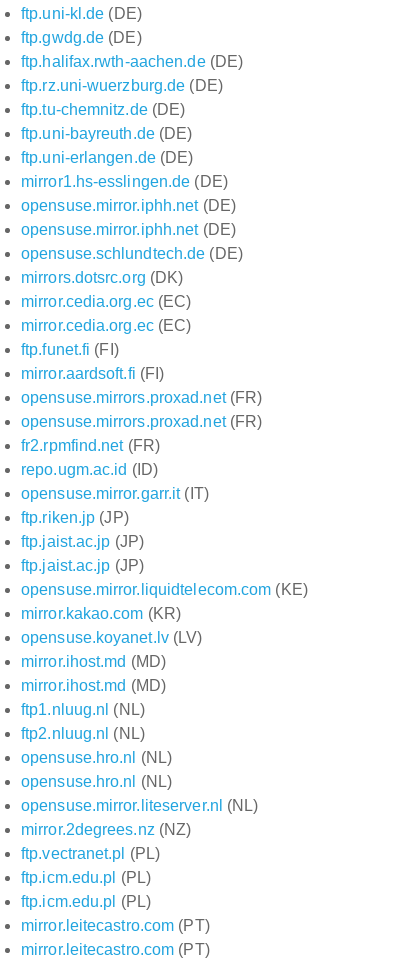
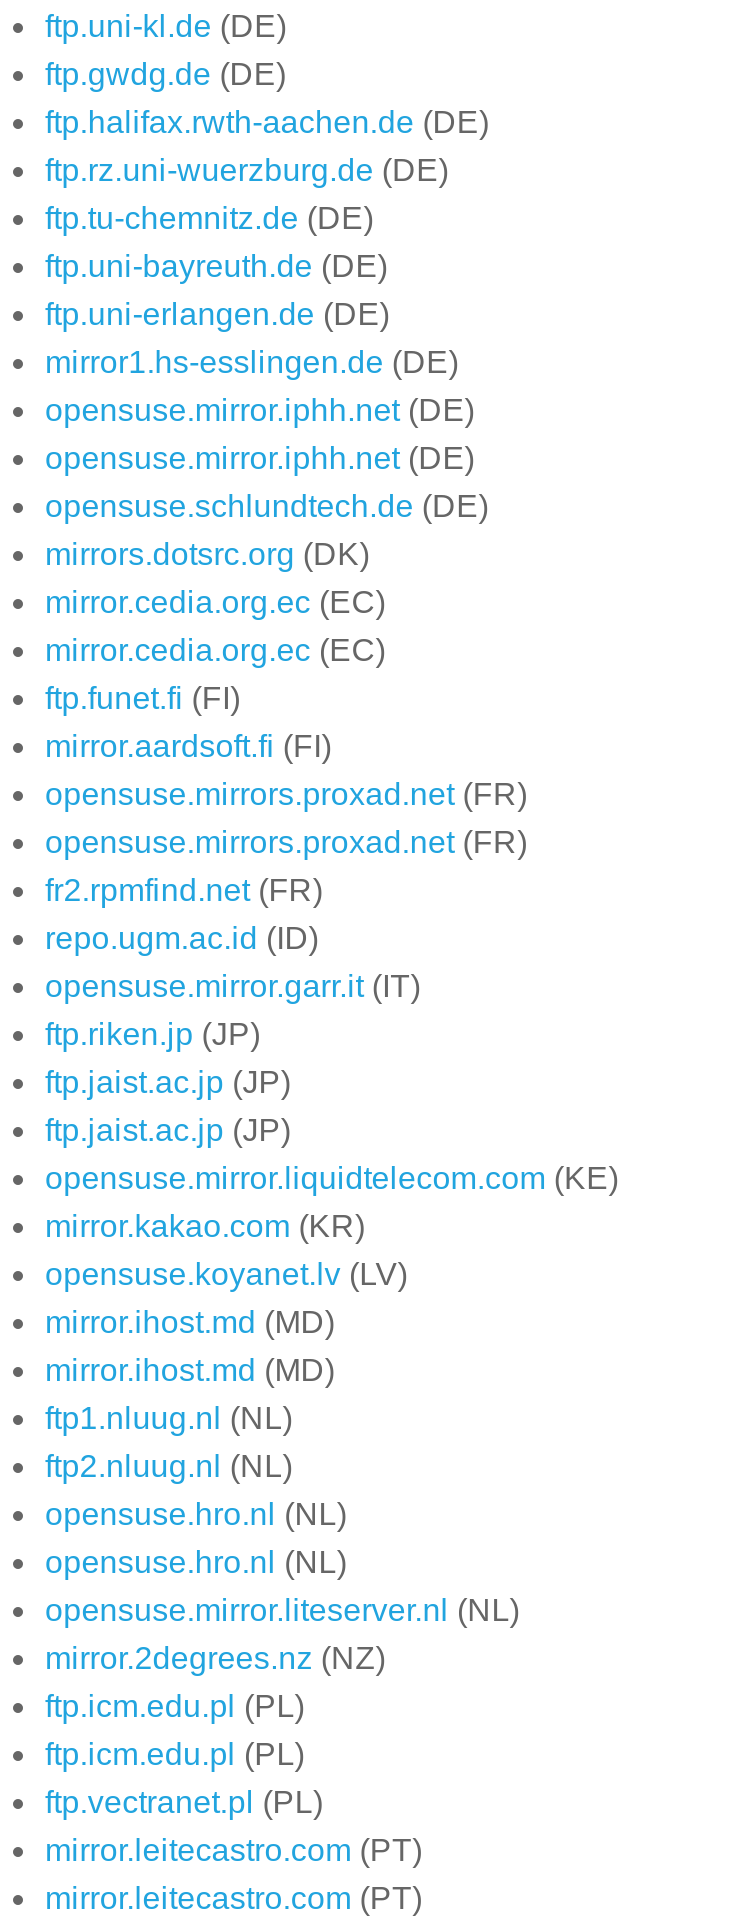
moved down: ftp.vectranet.pl (PL)

moved up: ftp.icm.edu.pl (PL) | ftp.icm.edu.pl (PL)
